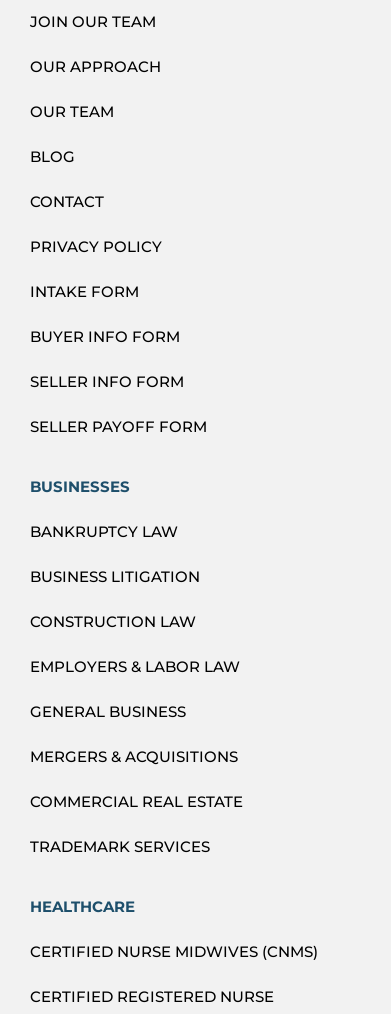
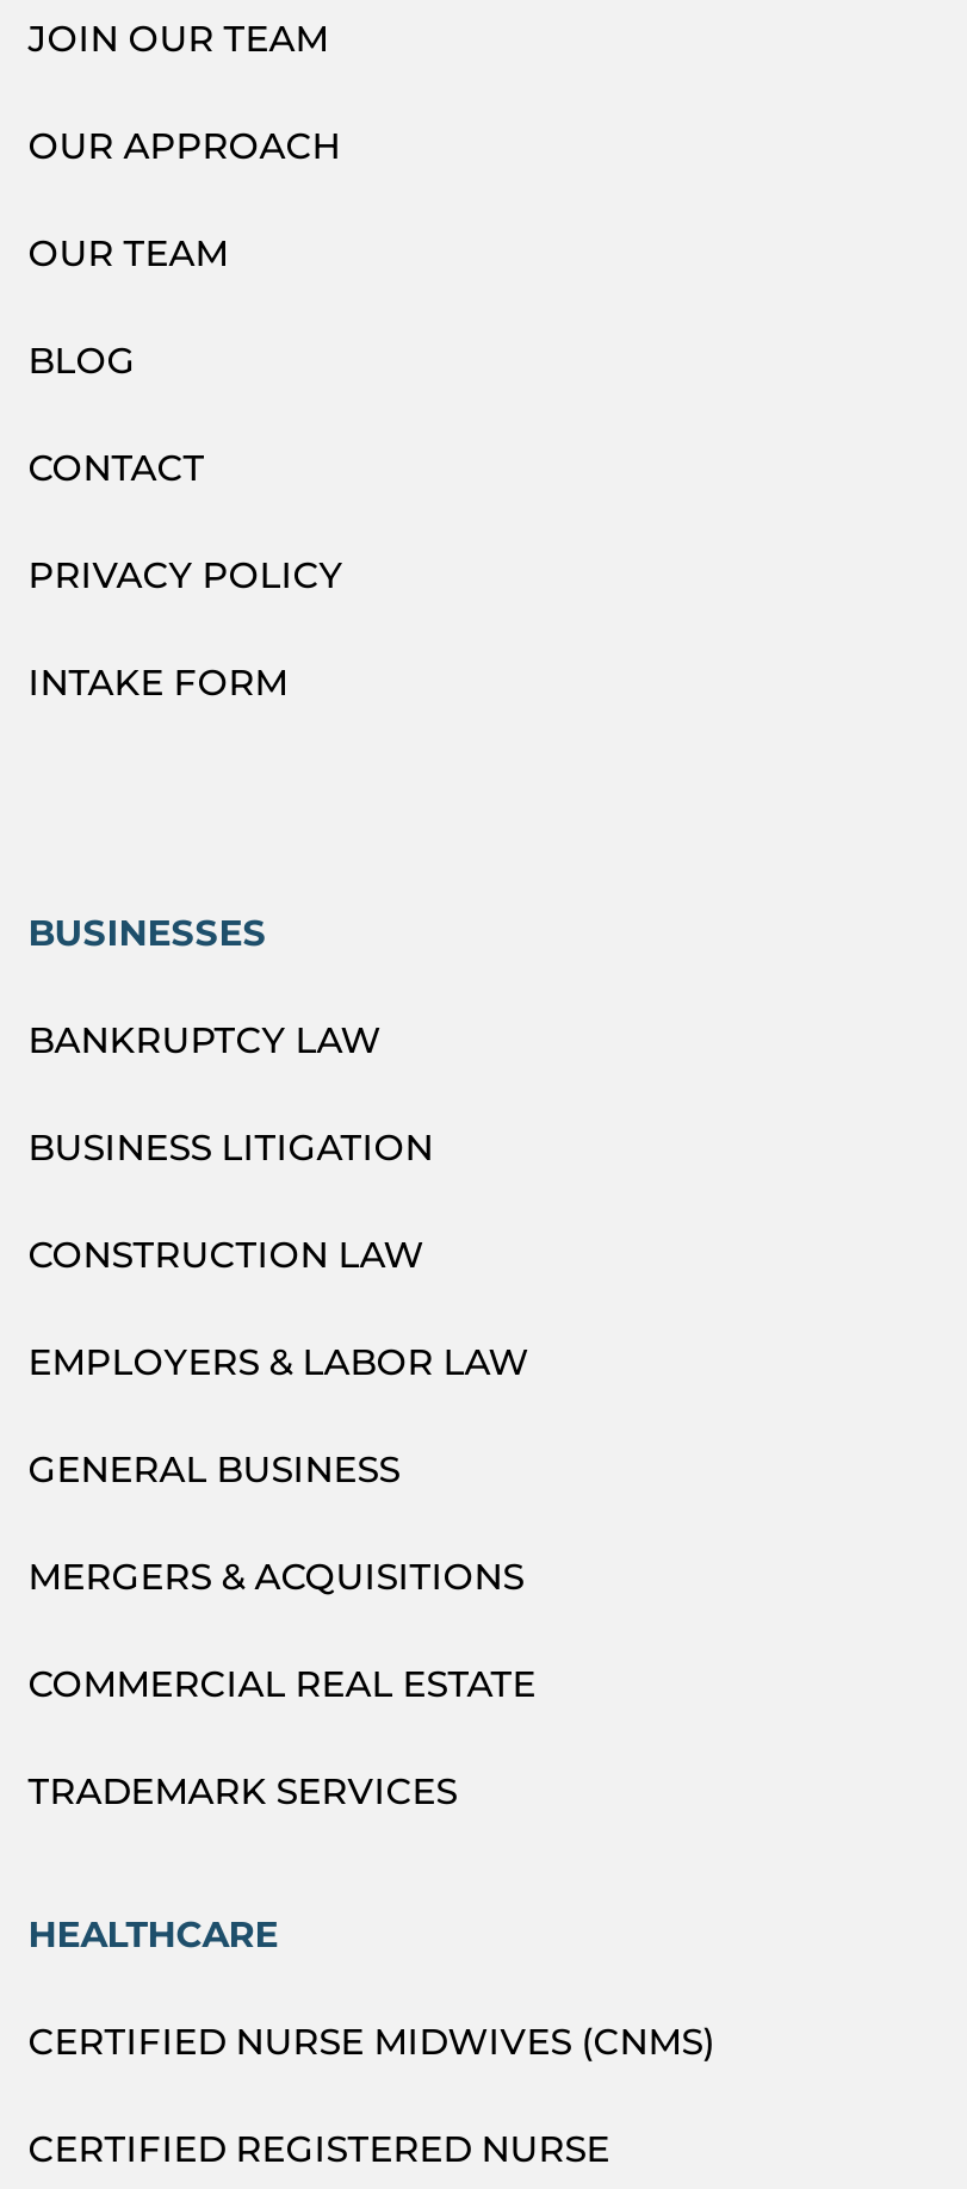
- BUYER INFO FORM
- SELLER INFO FORM
- SELLER PAYOFF FORM
